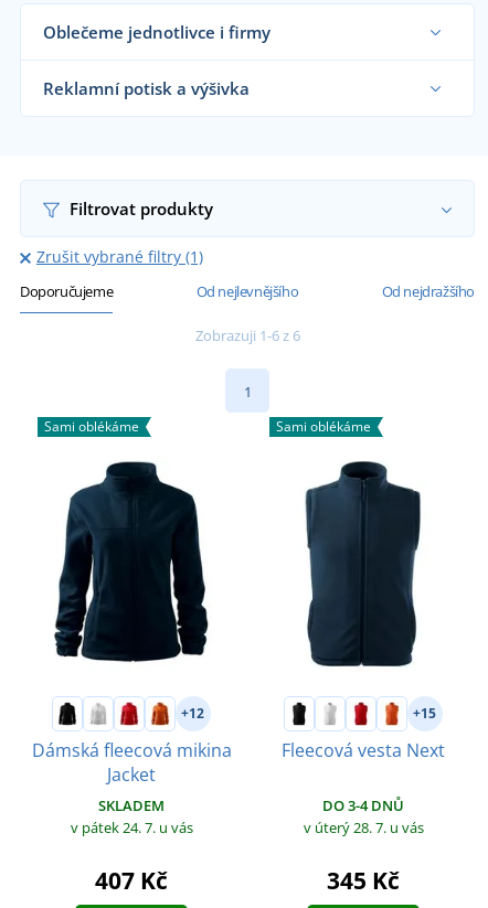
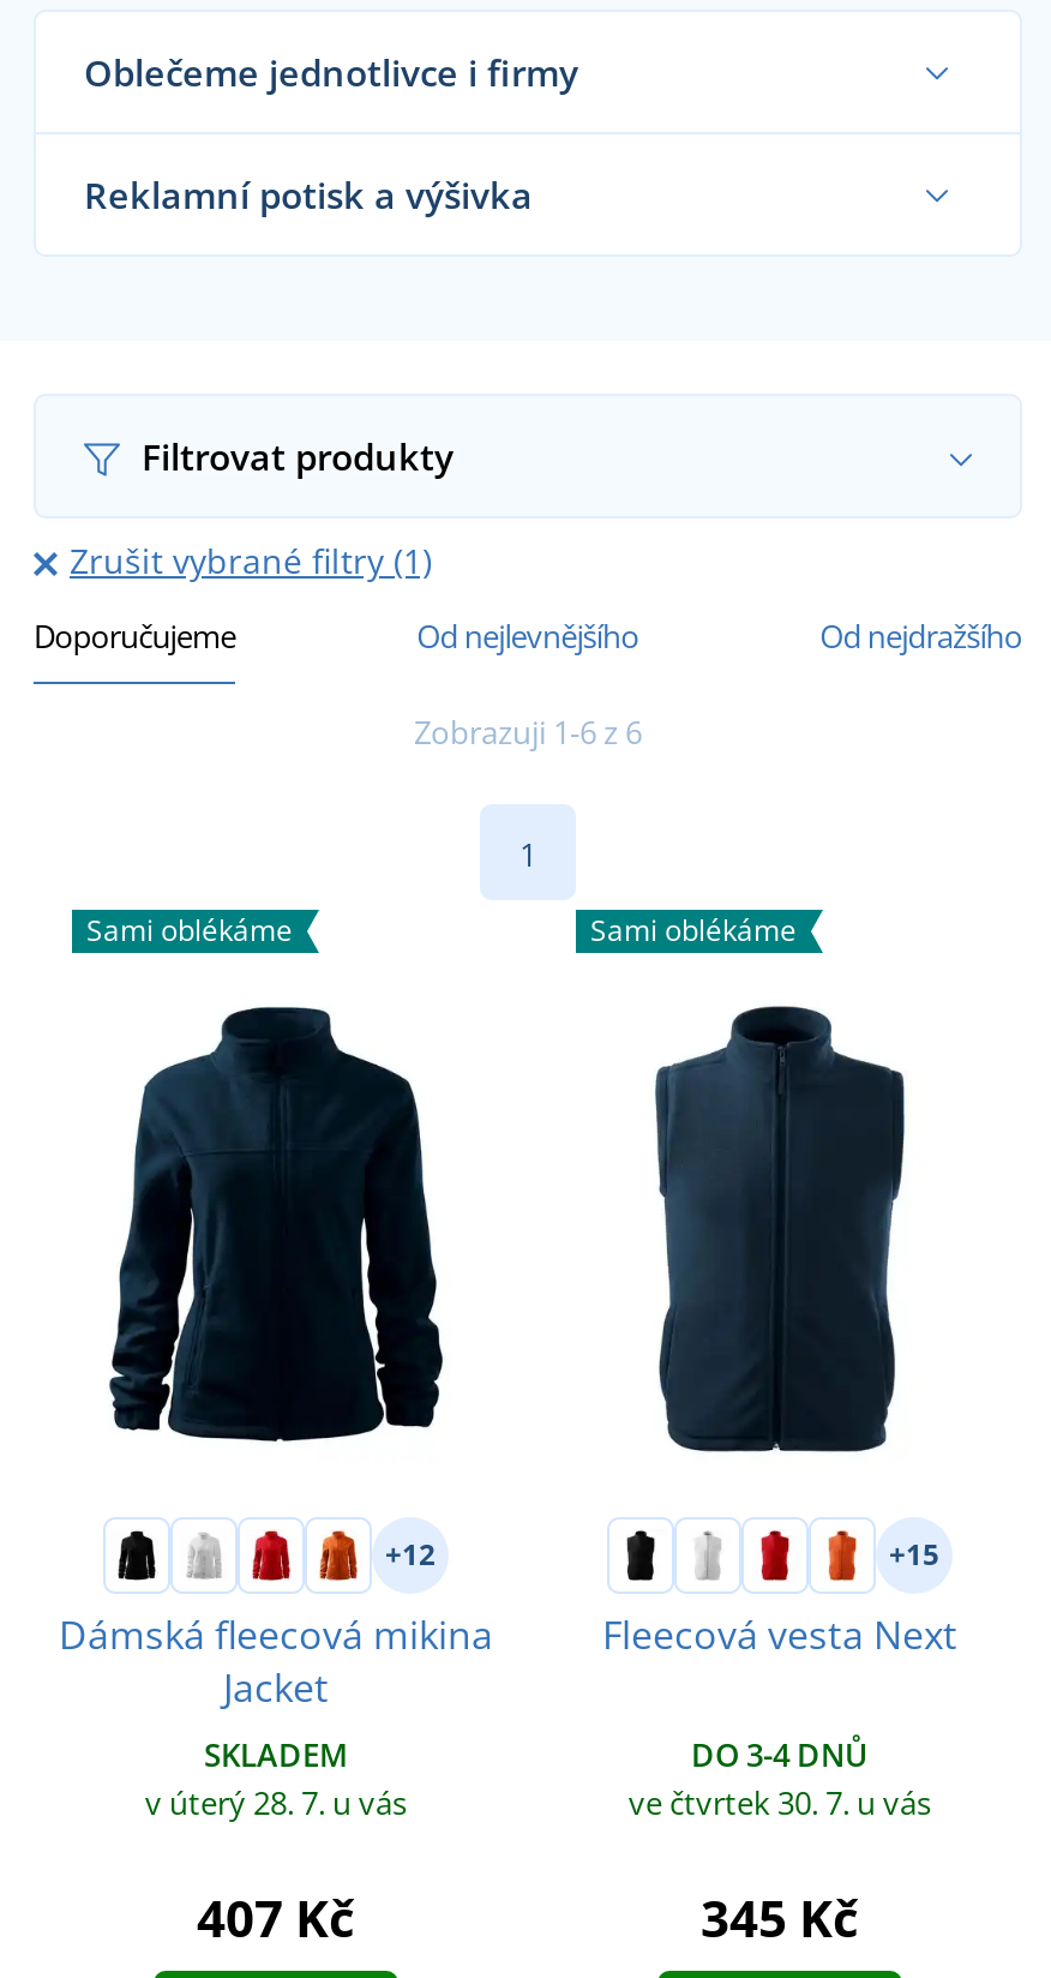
- v pátek 24. 7. u vás
+ v úterý 28. 7. u vás

- v úterý 28. 7. u vás
+ ve čtvrtek 30. 7. u vás
